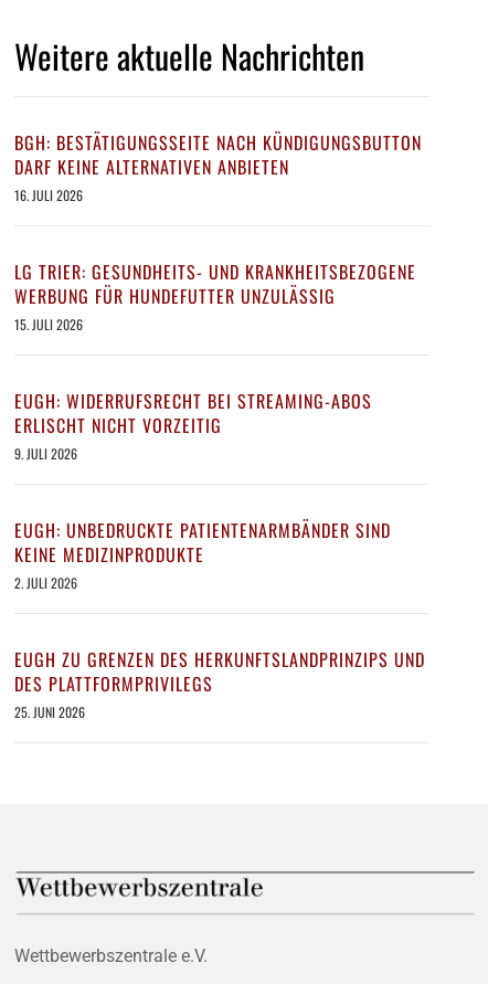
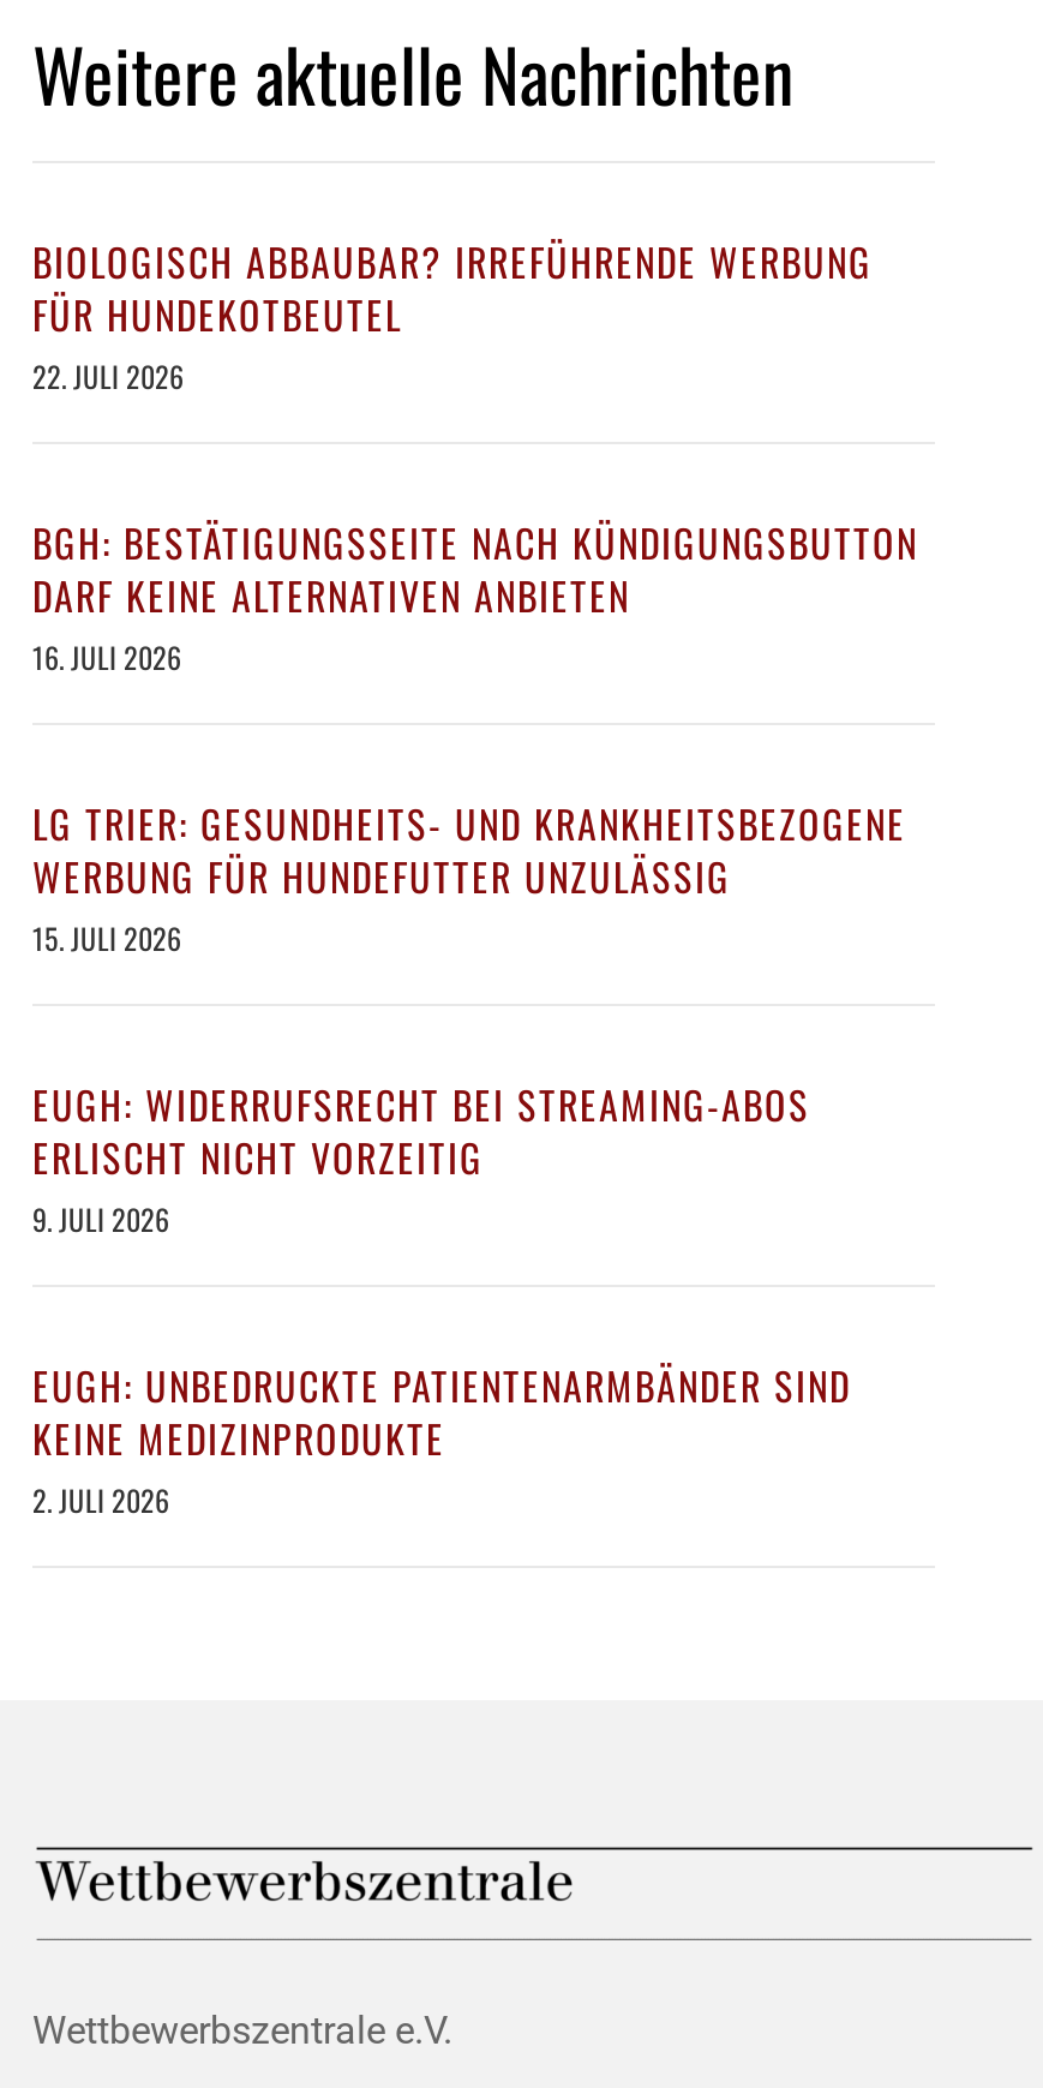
+ BIOLOGISCH ABBAUBAR? IRREFÜHRENDE WERBUNG
+ FÜR HUNDEKOTBEUTEL
+ 22. JULI 2026

moved down: BGH: BESTÄTIGUNGSSEITE NACH KÜNDIGUNGSBUTTON | DARF KEINE ALTERNATIVEN ANBIETEN | 16. JULI 2026 | ... | KEINE MEDIZINPRODUKTE | 2. JULI 2026

- EUGH ZU GRENZEN DES HERKUNFTSLANDPRINZIPS UND
- DES PLATTFORMPRIVILEGS
- 25. JUNI 2026
